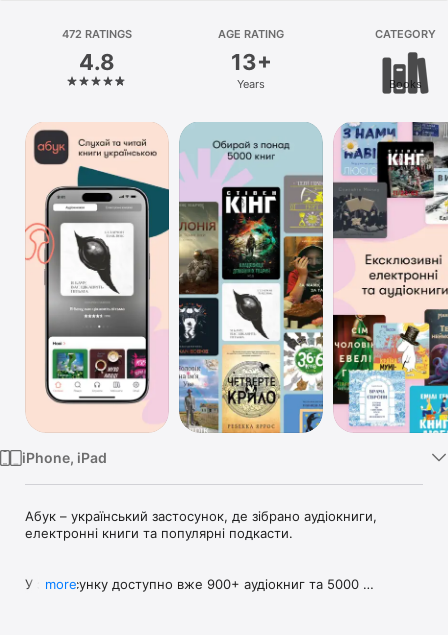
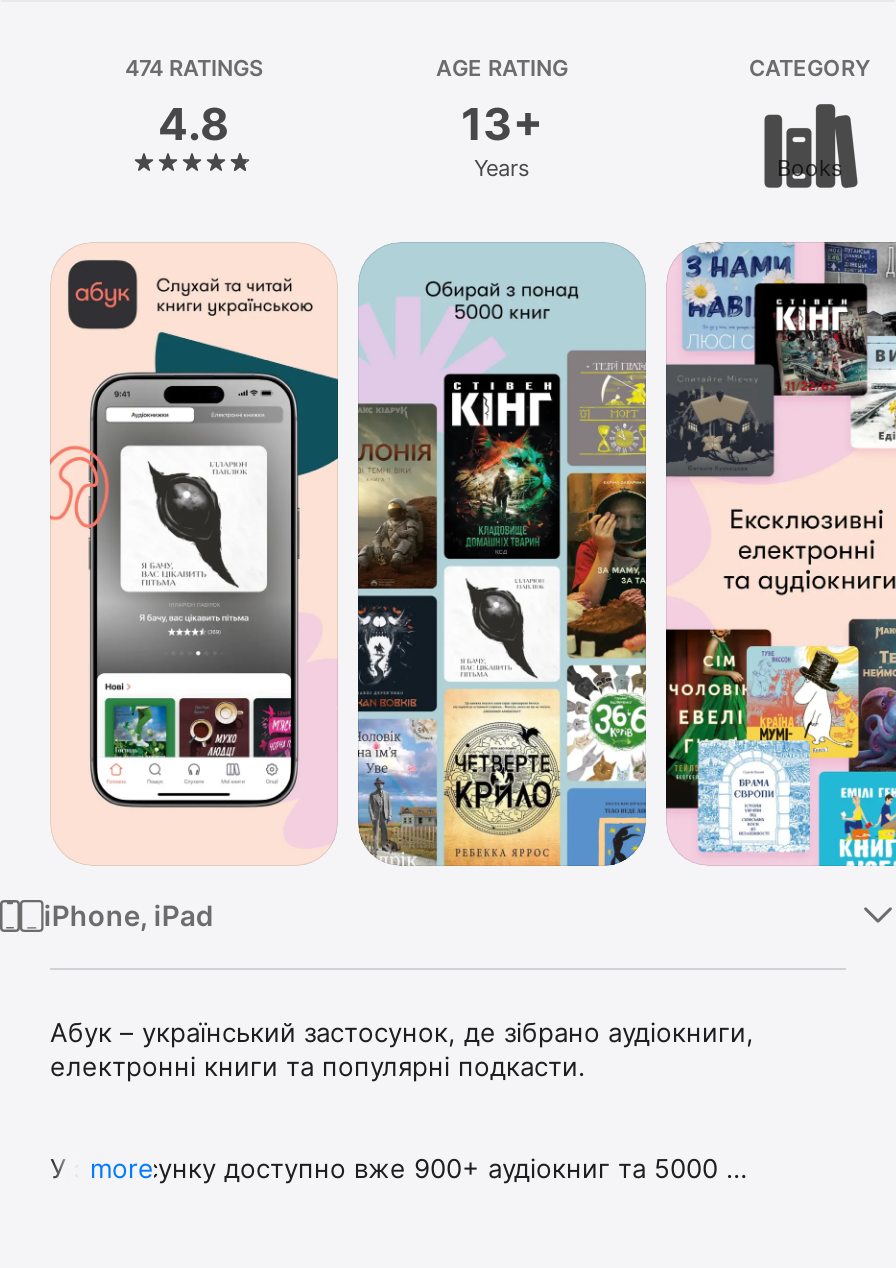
- 472 RATINGS
+ 474 RATINGS
